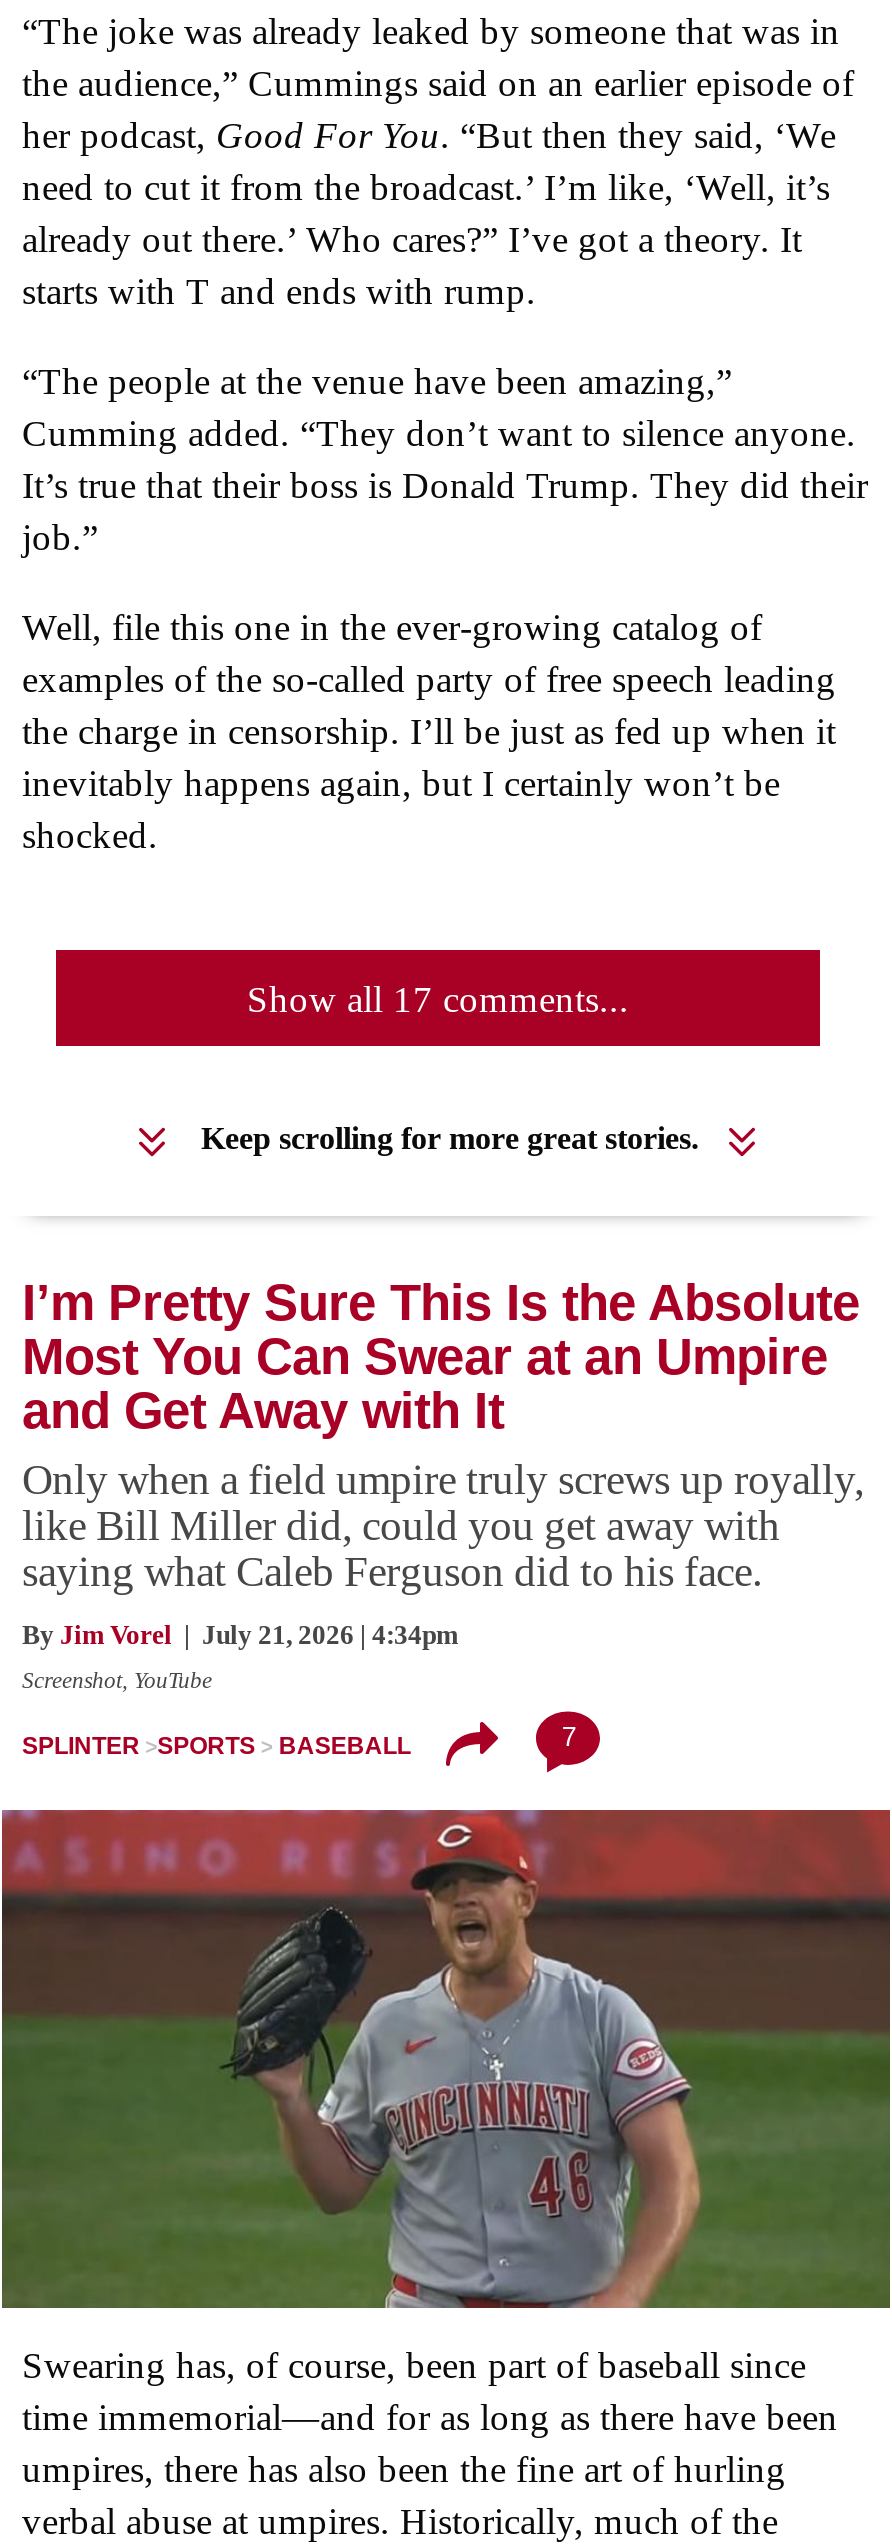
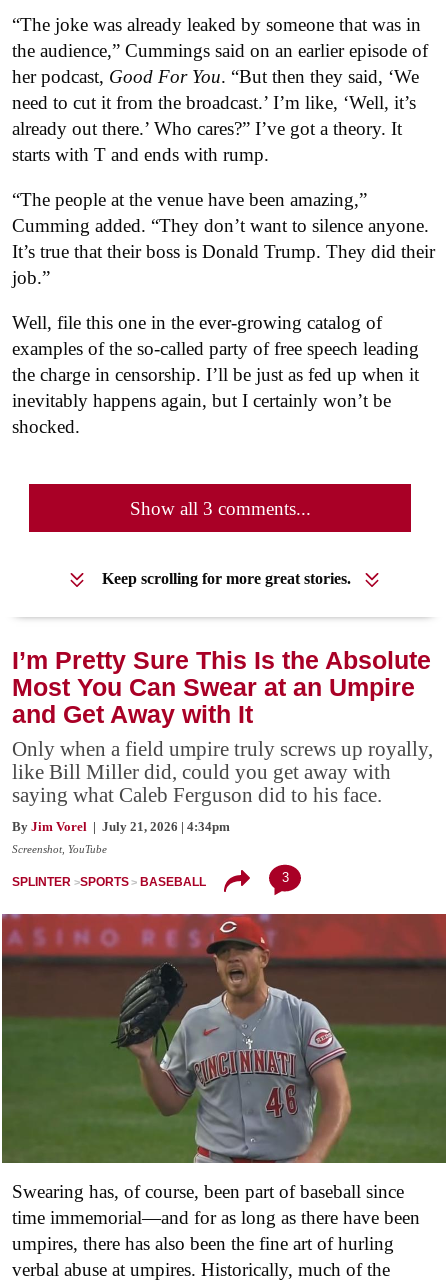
- Show all 17 comments...
+ Show all 3 comments...

- 7
+ 3
